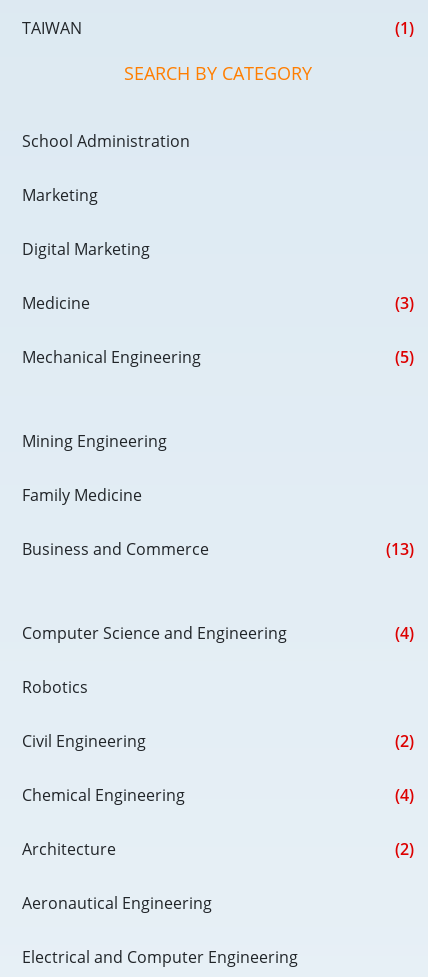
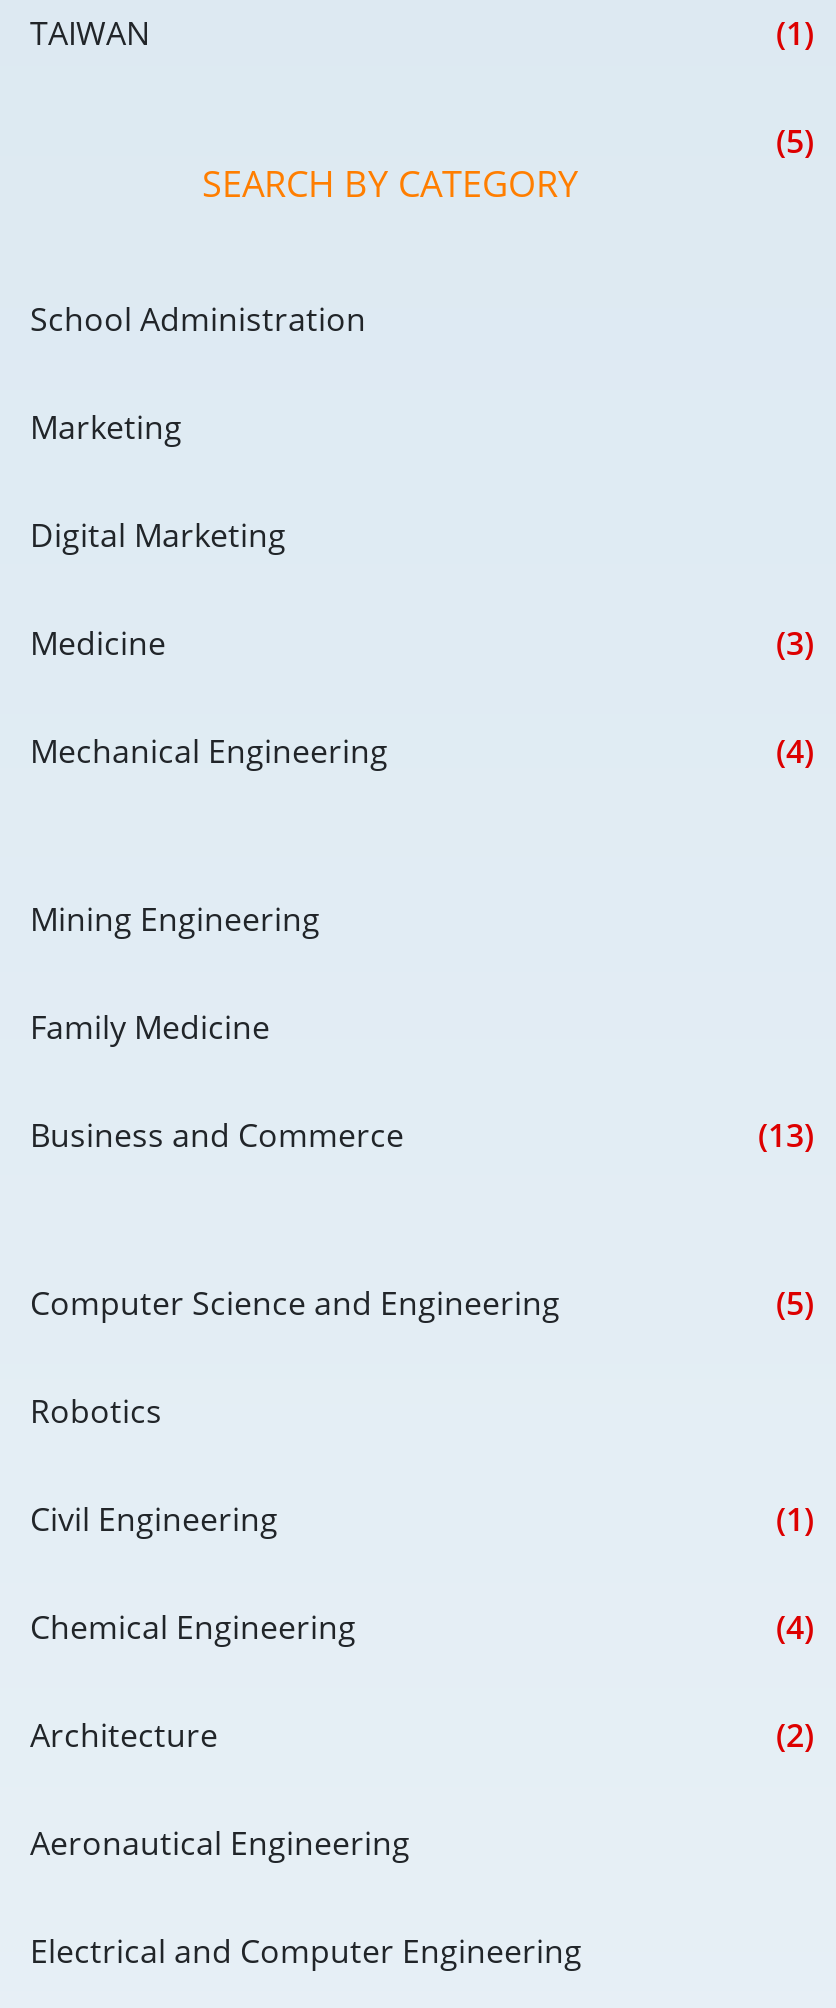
+ (5)

- (5)
+ (4)

- (4)
+ (5)

- (2)
+ (1)
